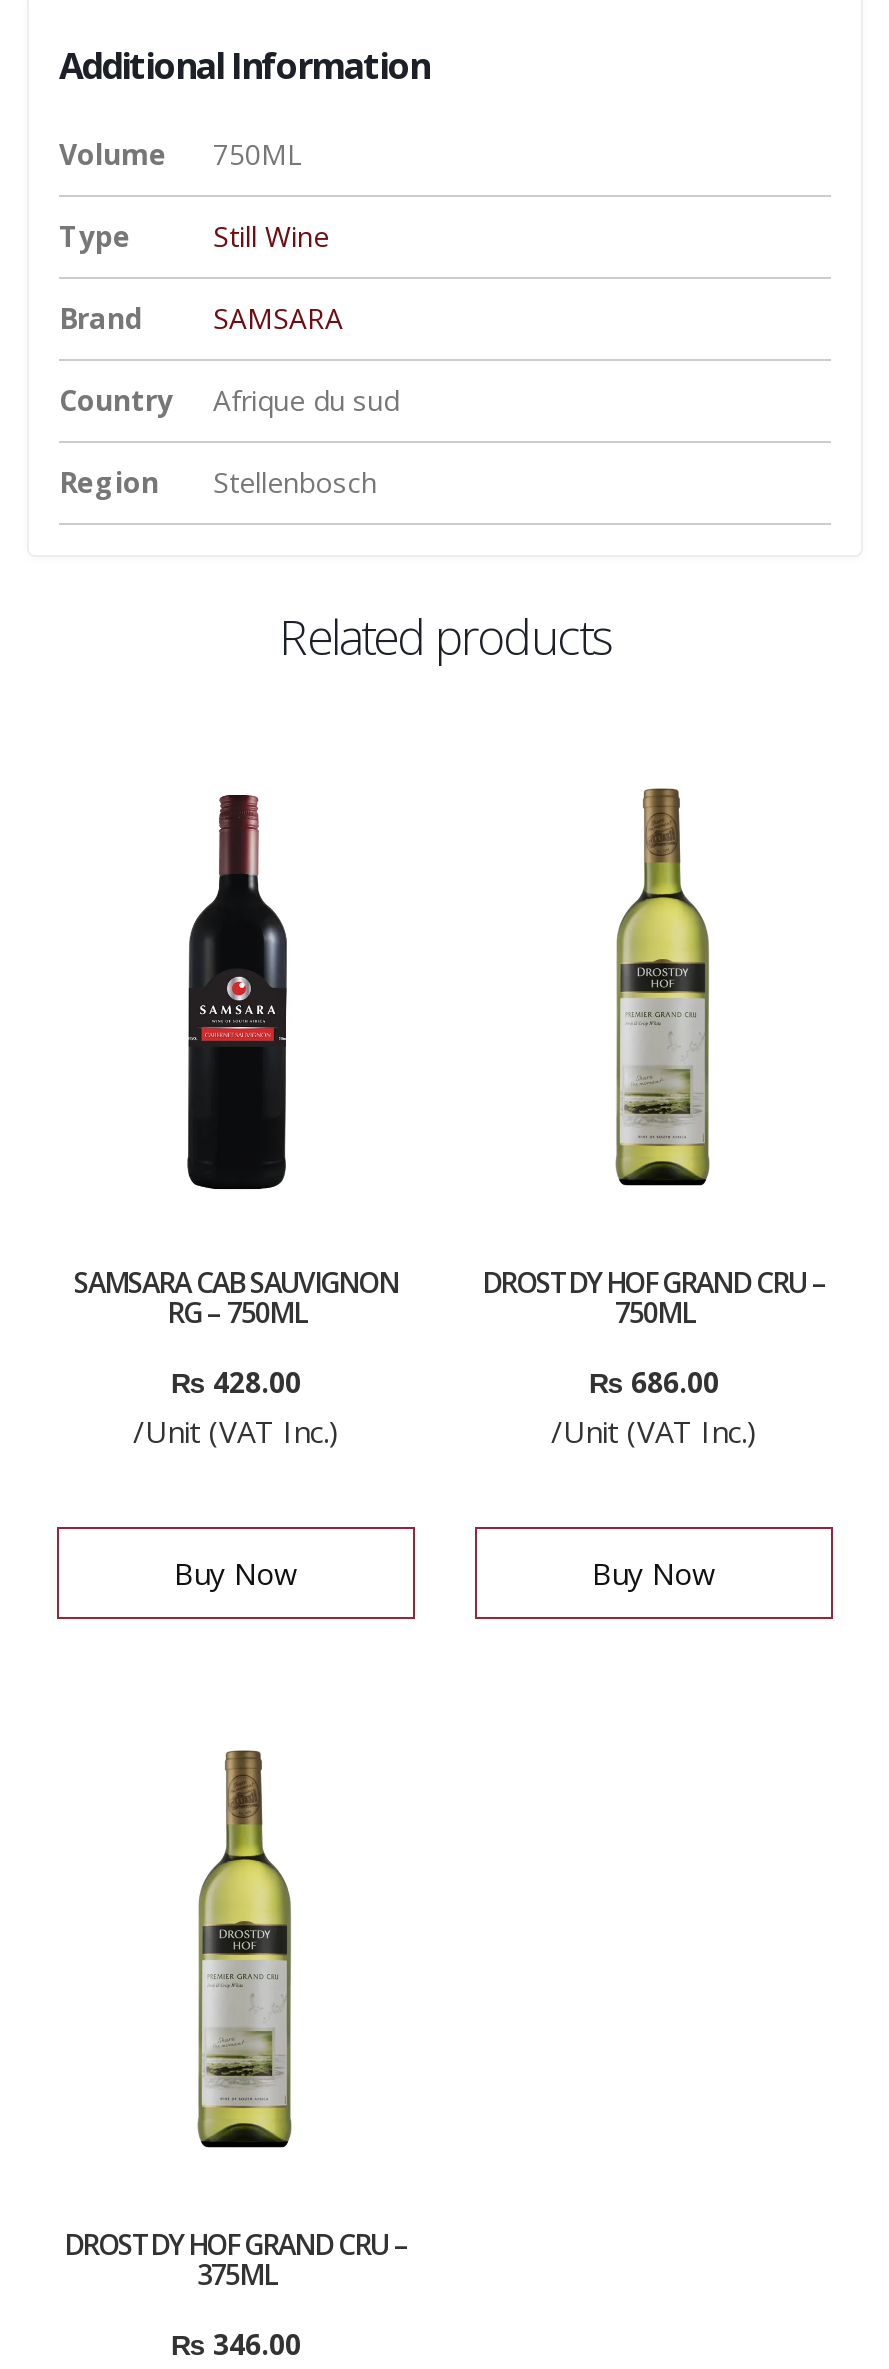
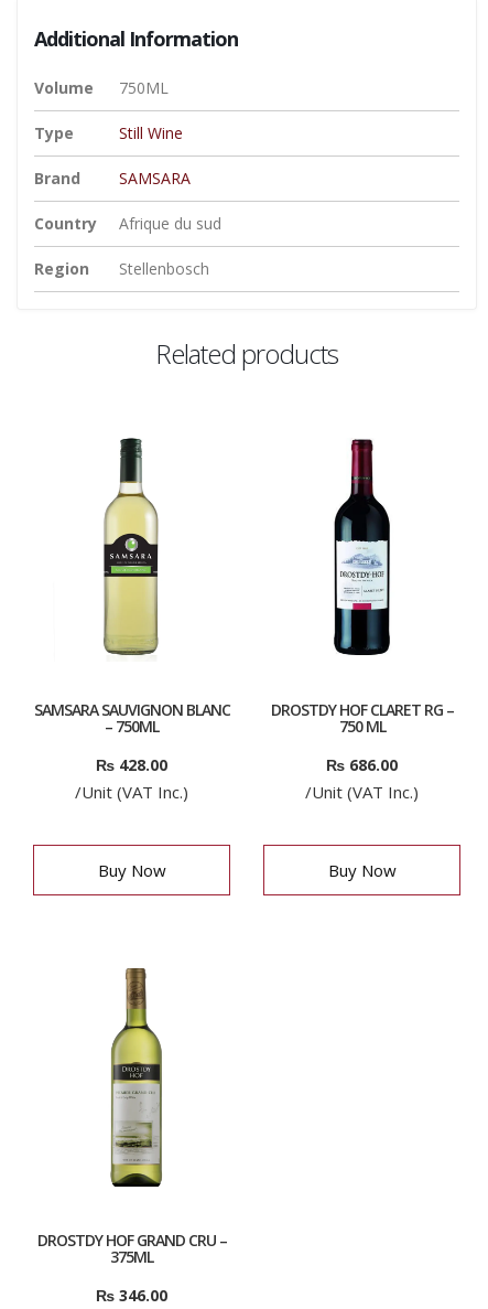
- [image]
- SAMSARA CAB SAUVIGNON
- RG – 750ML
+ [image]
+ SAMSARA SAUVIGNON BLANC
+ – 750ML

- [image]
- DROSTDY HOF GRAND CRU –
- 750ML
+ [image]
+ DROSTDY HOF CLARET RG –
+ 750 ML
